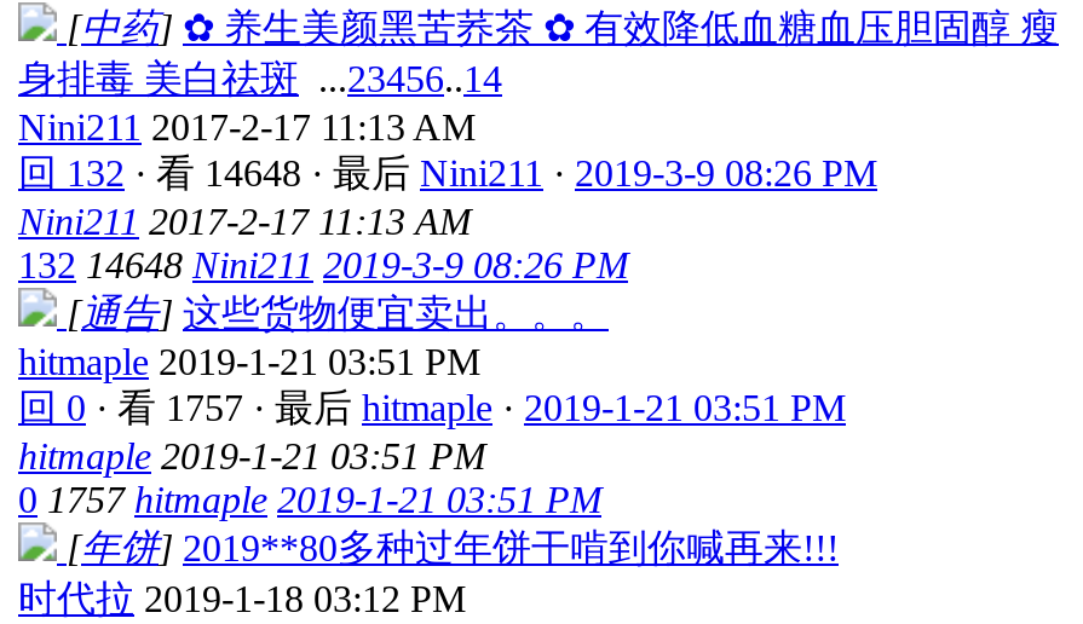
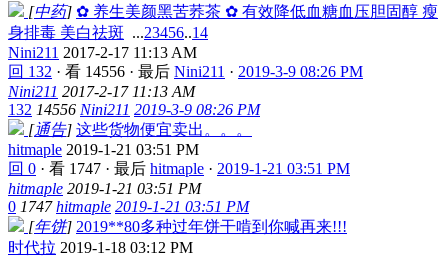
- 回 132 · 看 14648 · 最后Nini211 · 2019-3-9 08:26 PM
+ 回 132 · 看 14556 · 最后Nini211 · 2019-3-9 08:26 PM

- 132 14648 Nini211 2019-3-9 08:26 PM
+ 132 14556 Nini211 2019-3-9 08:26 PM

- 回 0 · 看 1757 · 最后hitmaple · 2019-1-21 03:51 PM
+ 回 0 · 看 1747 · 最后hitmaple · 2019-1-21 03:51 PM

- 0 1757 hitmaple 2019-1-21 03:51 PM
+ 0 1747 hitmaple 2019-1-21 03:51 PM
